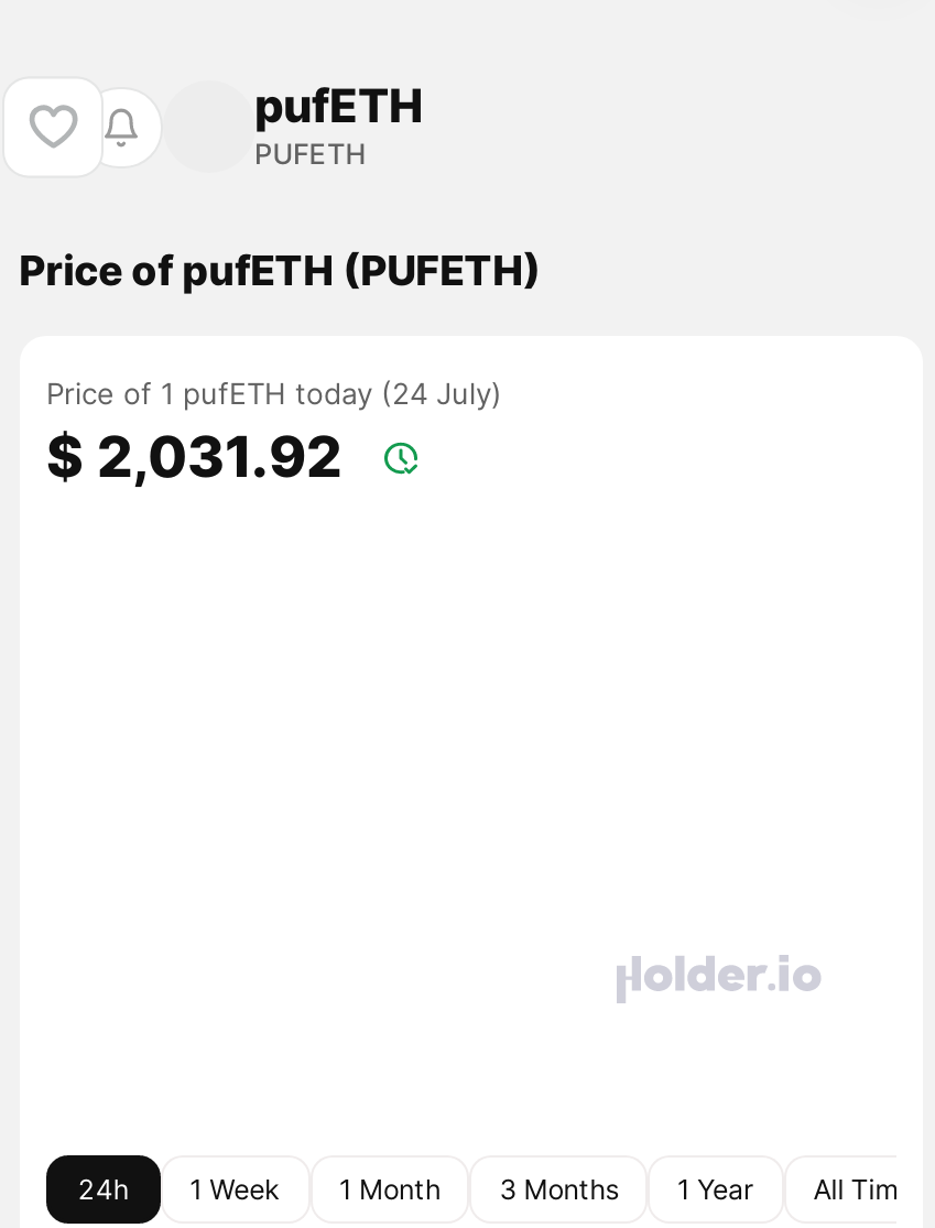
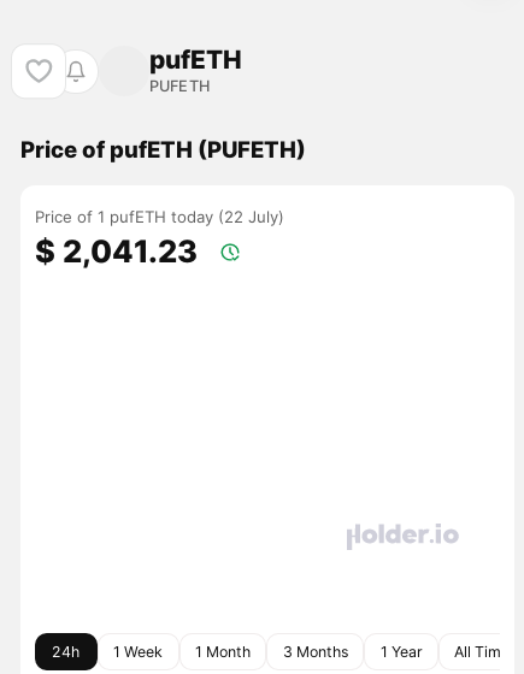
- Price of 1 pufETH today (24 July)
+ Price of 1 pufETH today (22 July)

- $ 2,031.92
+ $ 2,041.23
